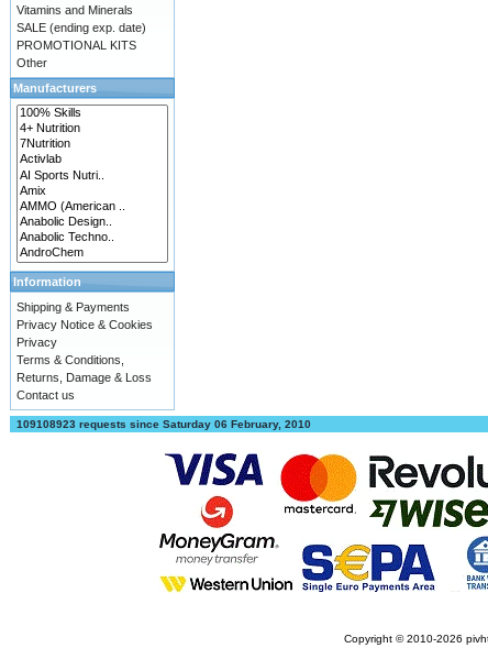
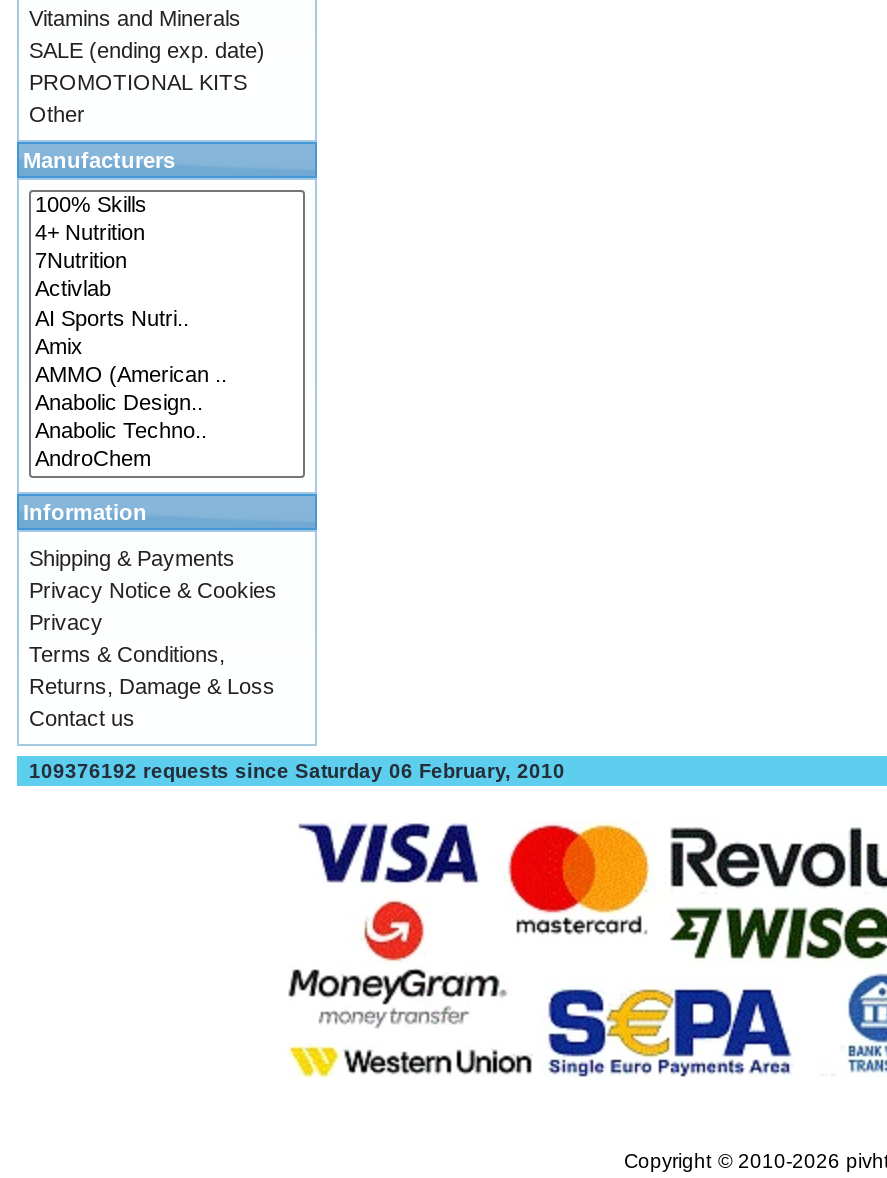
- 109108923 requests since Saturday 06 February, 2010
+ 109376192 requests since Saturday 06 February, 2010
